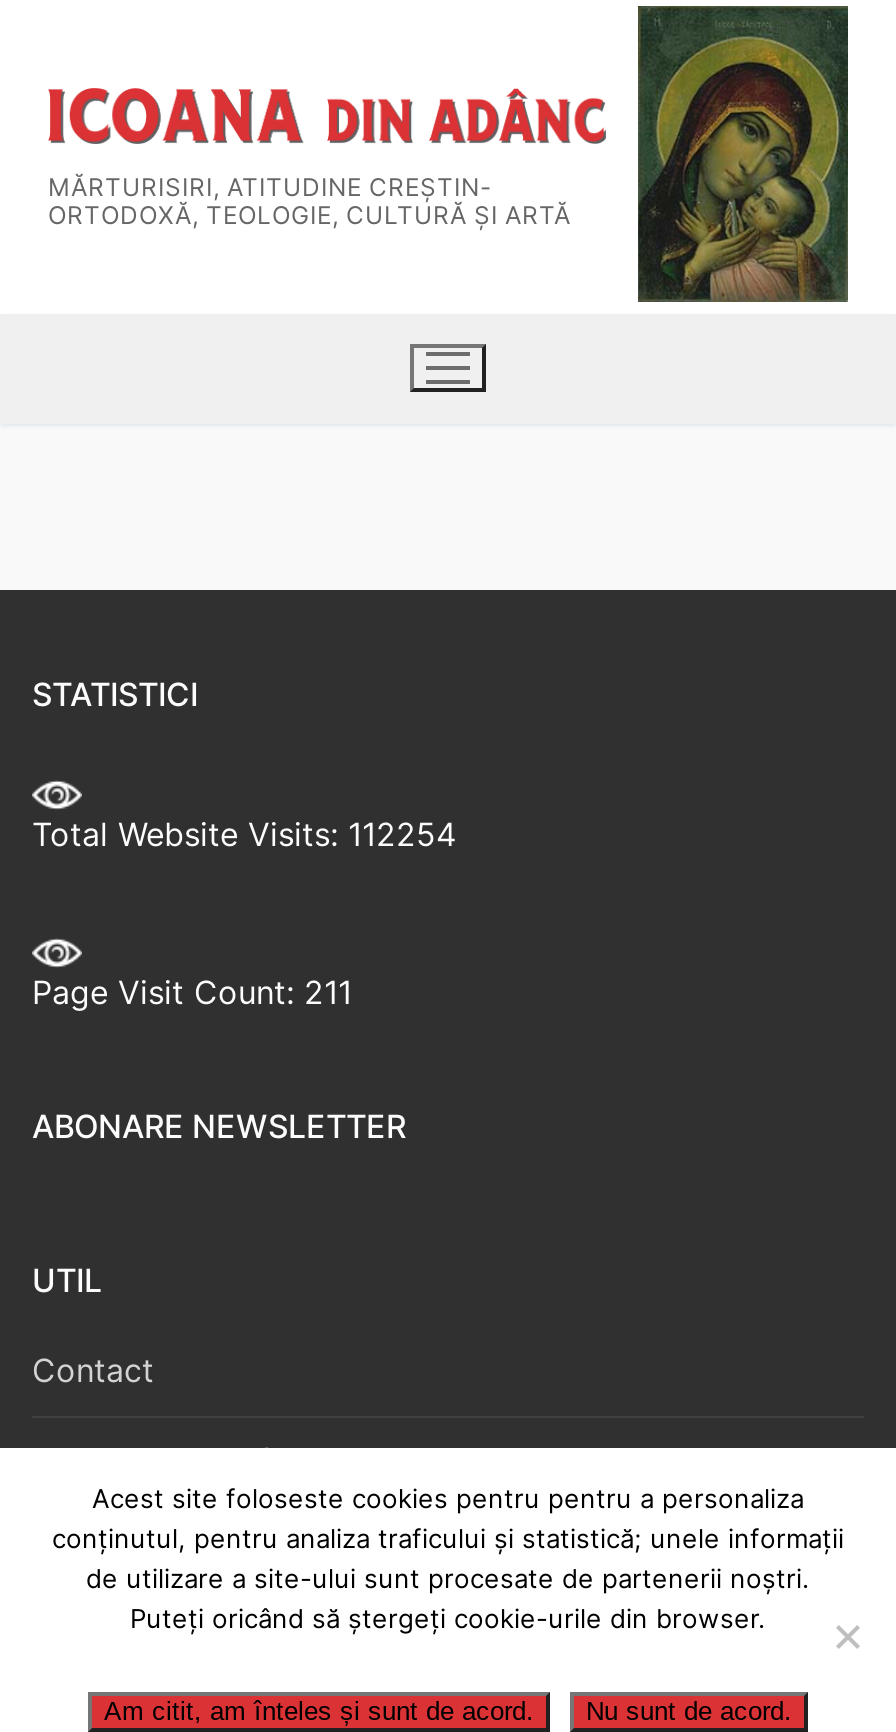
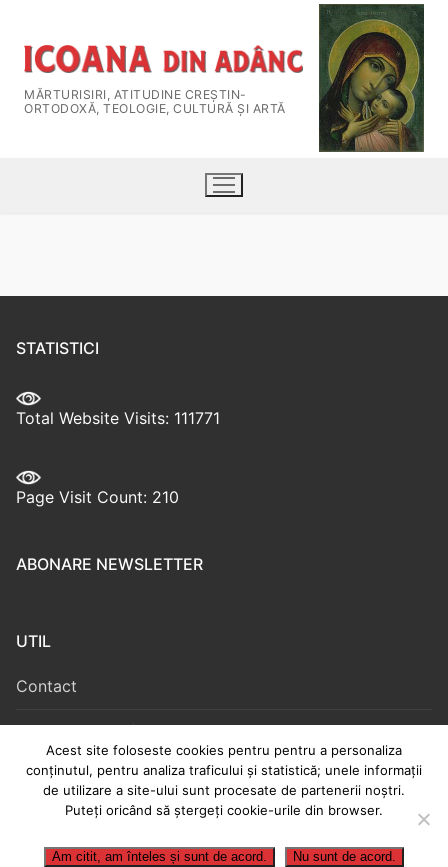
- Total Website Visits: 112254
+ Total Website Visits: 111771

- Page Visit Count: 211
+ Page Visit Count: 210
